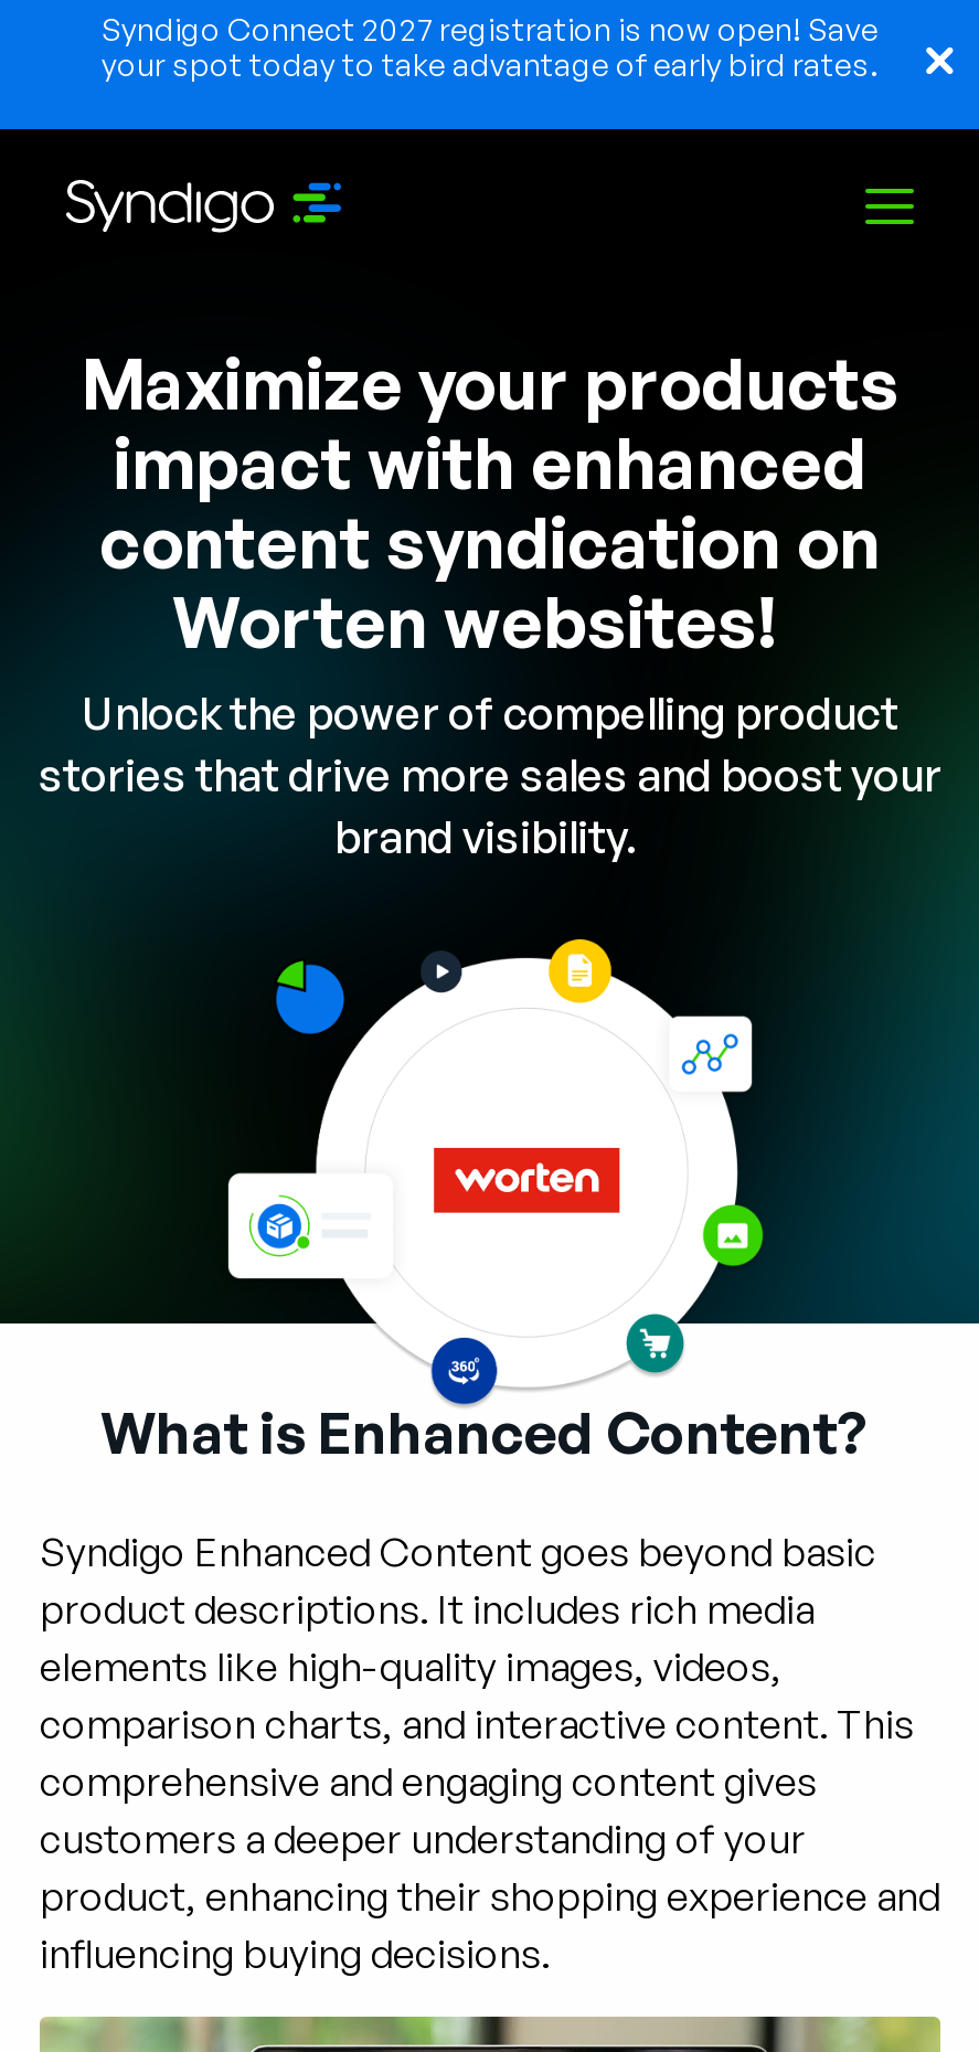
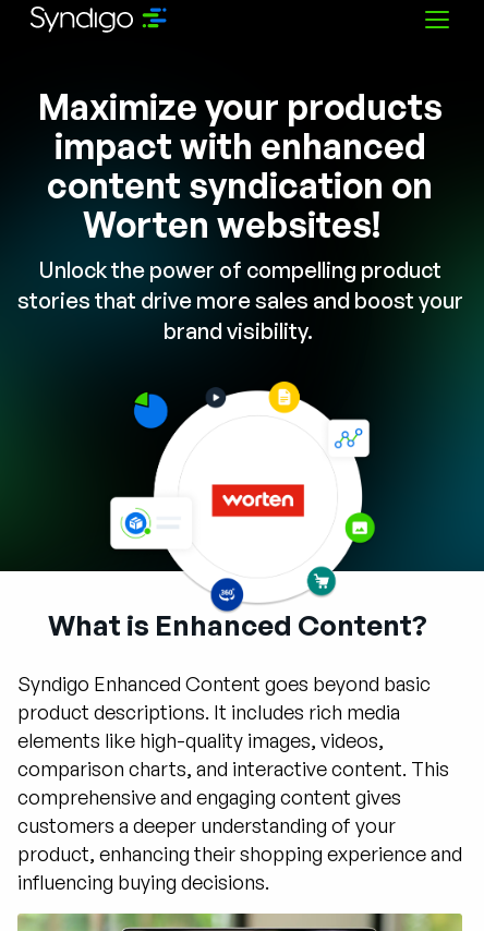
- Syndigo Connect 2027 registration is now open! Save
- your spot today to take advantage of early bird rates.
